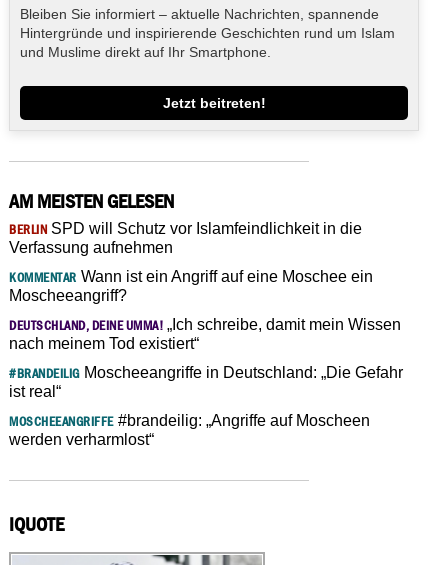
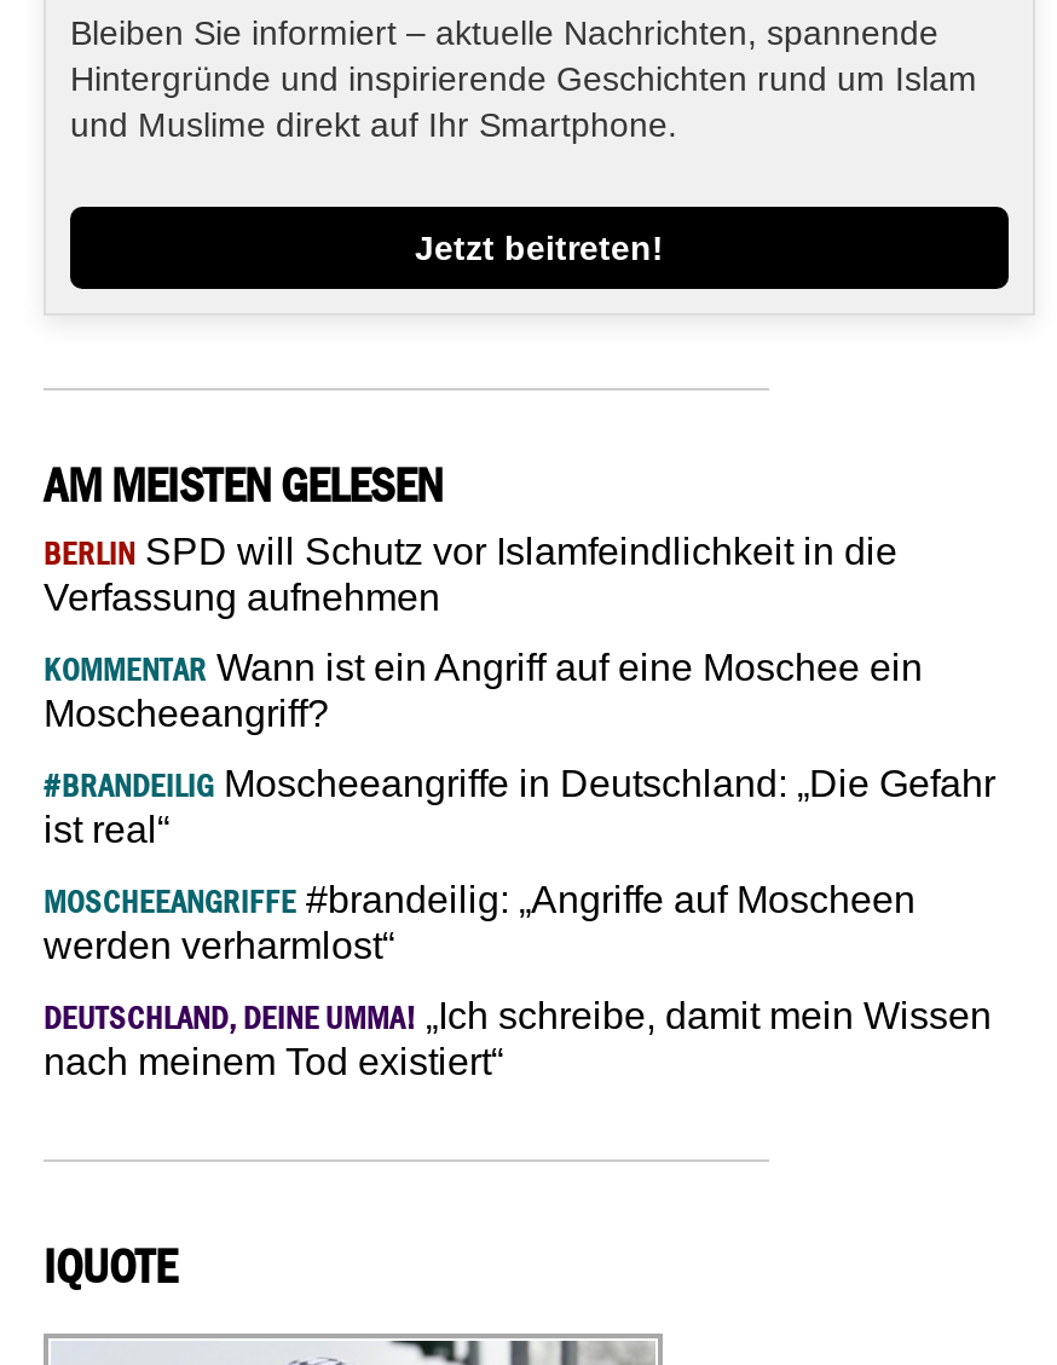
moved down: DEUTSCHLAND, DEINE UMMA! „Ich schreibe, damit mein Wissen | nach meinem Tod existiert“

moved up: #BRANDEILIG Moscheeangriffe in Deutschland: „Die Gefahr | ist real“ | MOSCHEEANGRIFFE #brandeilig: „Angriffe auf Moscheen | werden verharmlost“
